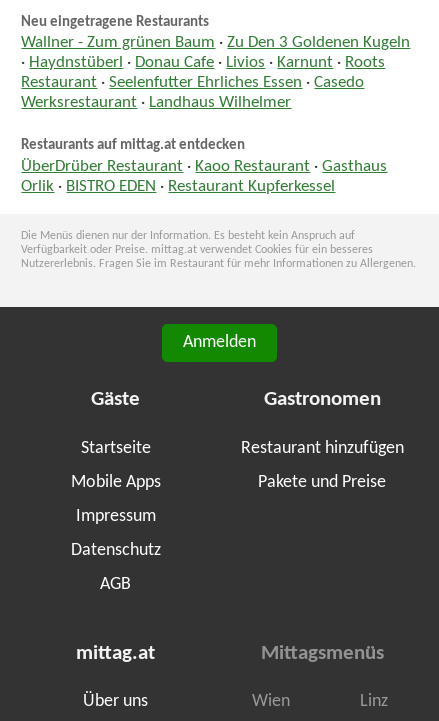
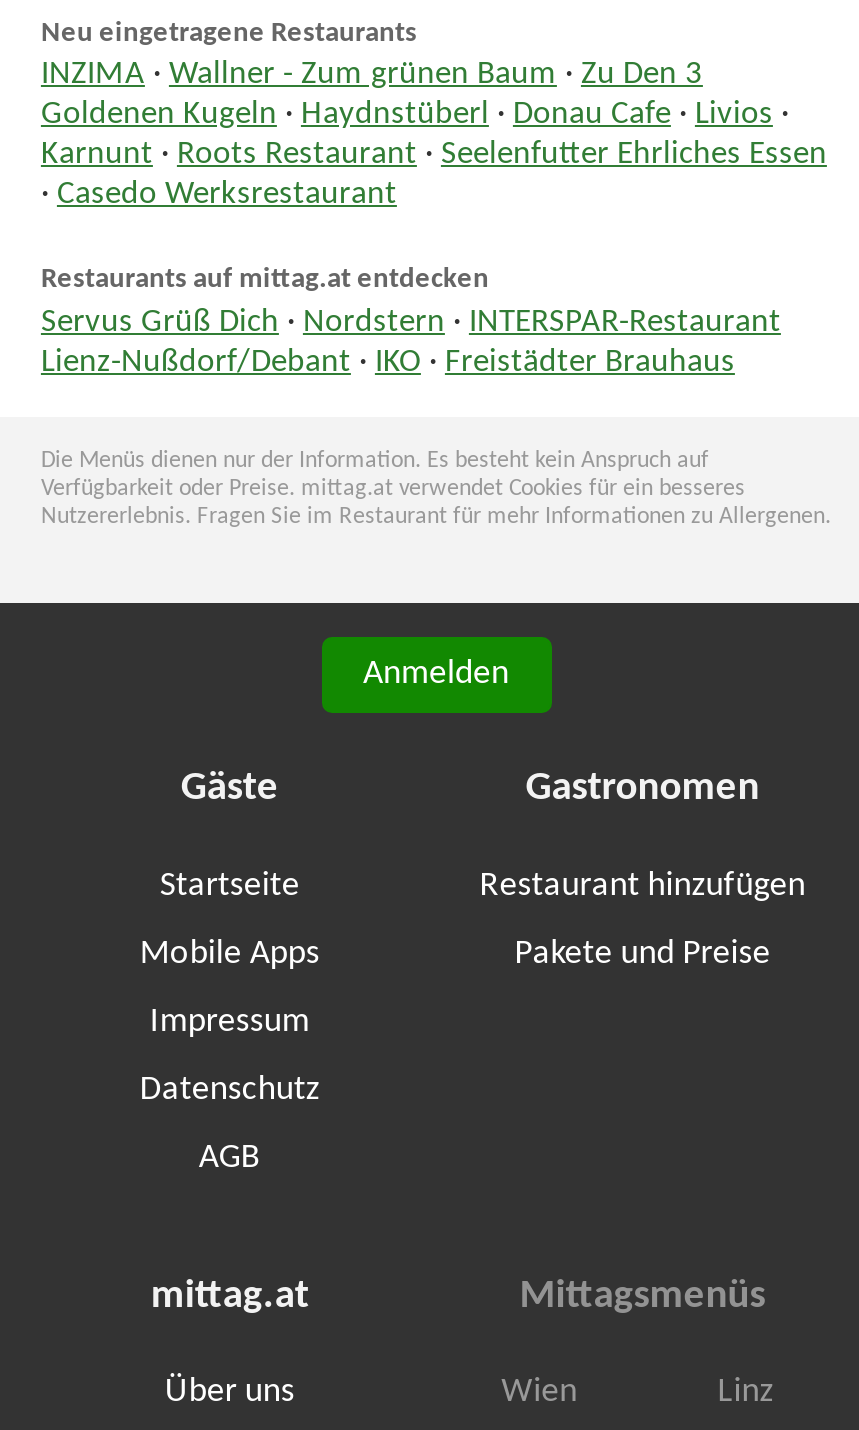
- Wallner - Zum grünen Baum · Zu Den 3 Goldenen Kugeln
- · Haydnstüberl · Donau Cafe · Livios · Karnunt · Roots
- Restaurant · Seelenfutter Ehrliches Essen · Casedo
- Werksrestaurant · Landhaus Wilhelmer
+ INZIMA · Wallner - Zum grünen Baum · Zu Den 3
+ Goldenen Kugeln · Haydnstüberl · Donau Cafe · Livios ·
+ Karnunt · Roots Restaurant · Seelenfutter Ehrliches Essen
+ · Casedo Werksrestaurant

- ÜberDrüber Restaurant · Kaoo Restaurant · Gasthaus
- Orlik · BISTRO EDEN · Restaurant Kupferkessel
+ Servus Grüß Dich · Nordstern · INTERSPAR-Restaurant
+ Lienz-Nußdorf/Debant · IKO · Freistädter Brauhaus
